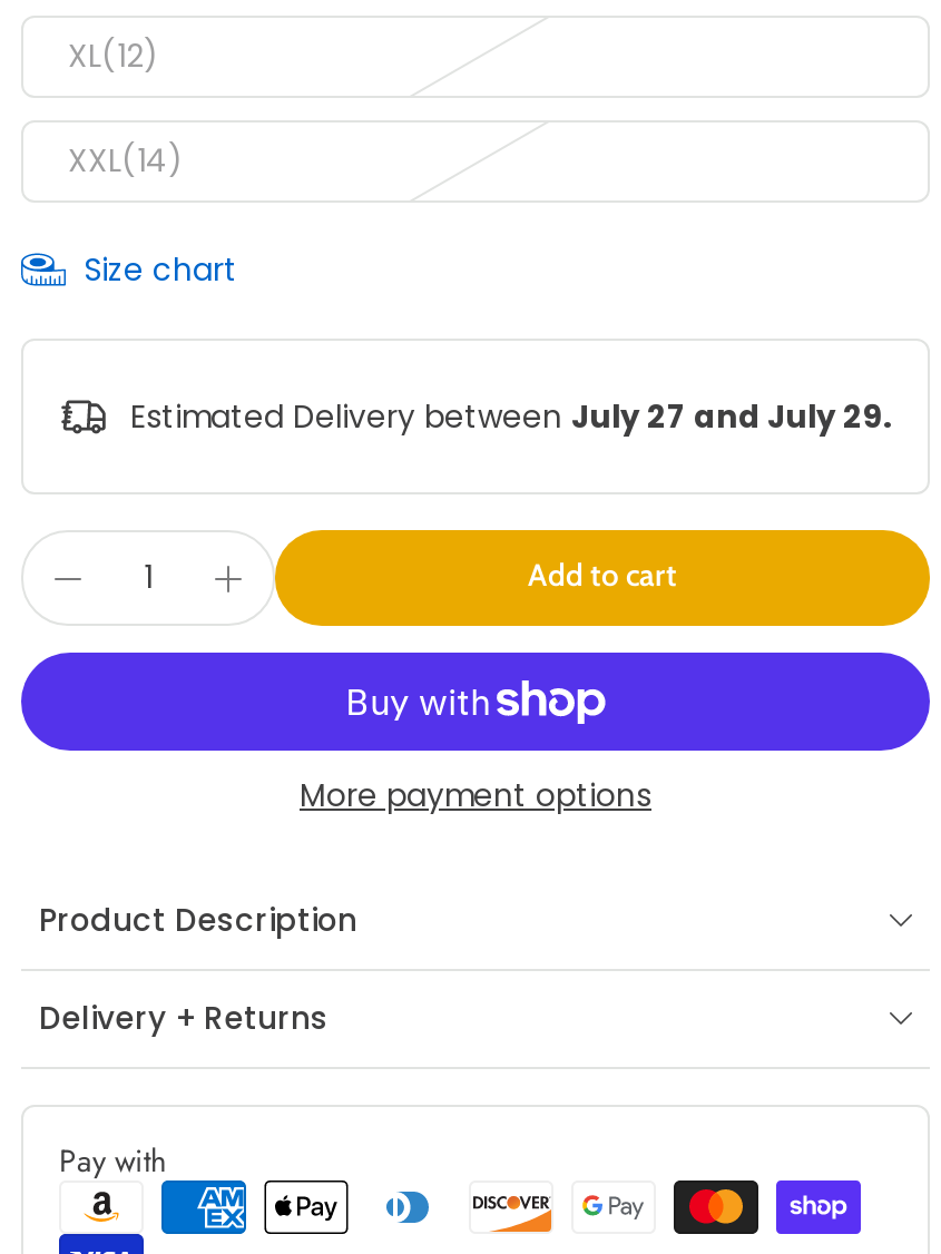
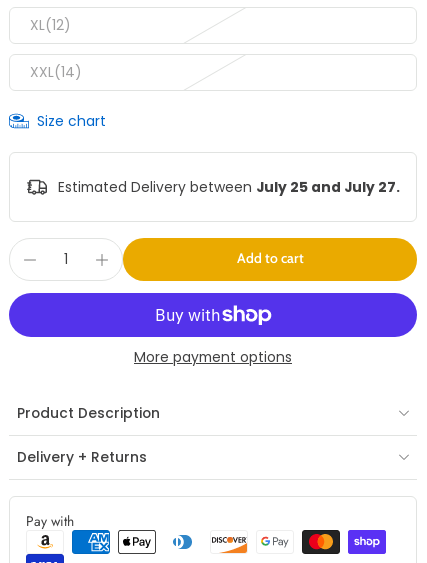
- Estimated Delivery between July 27 and July 29.
+ Estimated Delivery between July 25 and July 27.
